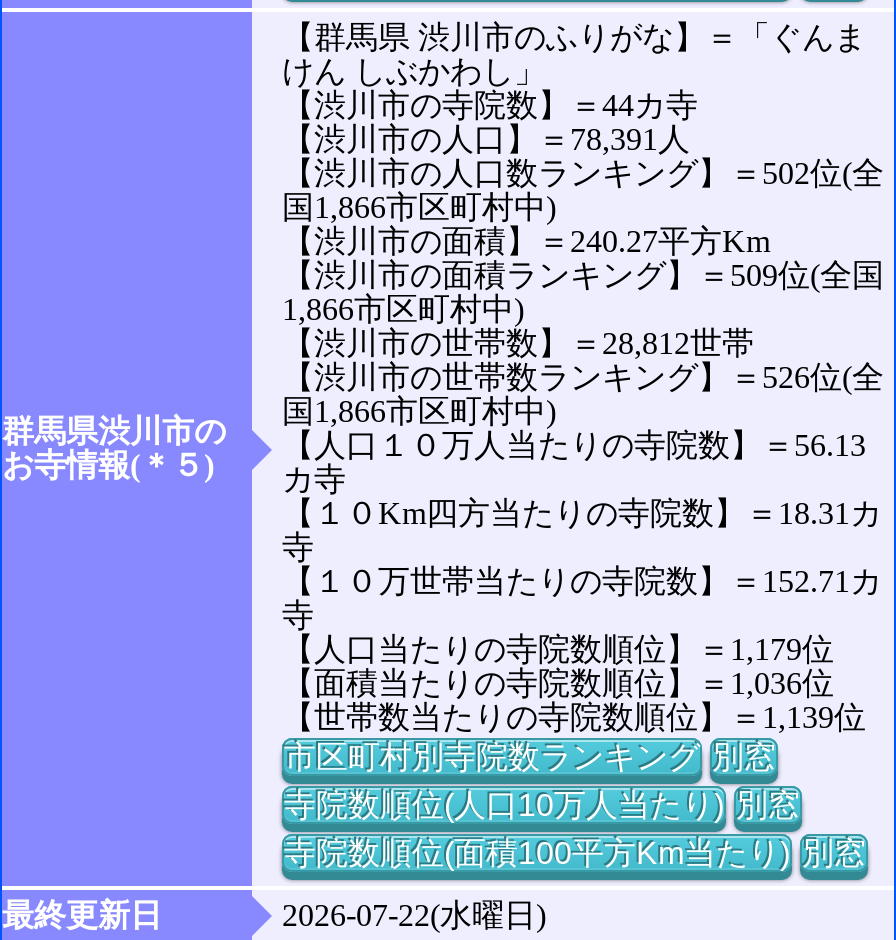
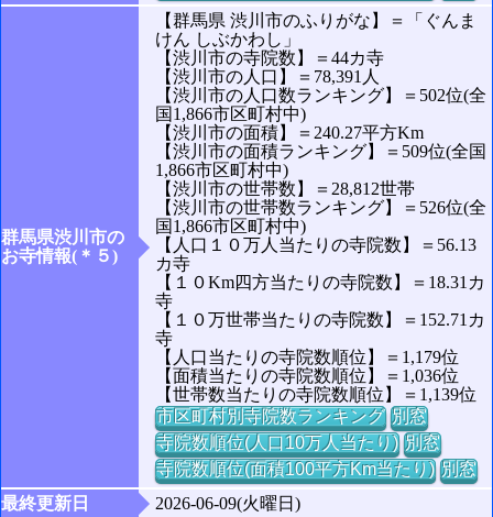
- 2026-07-22(水曜日)
+ 2026-06-09(火曜日)
